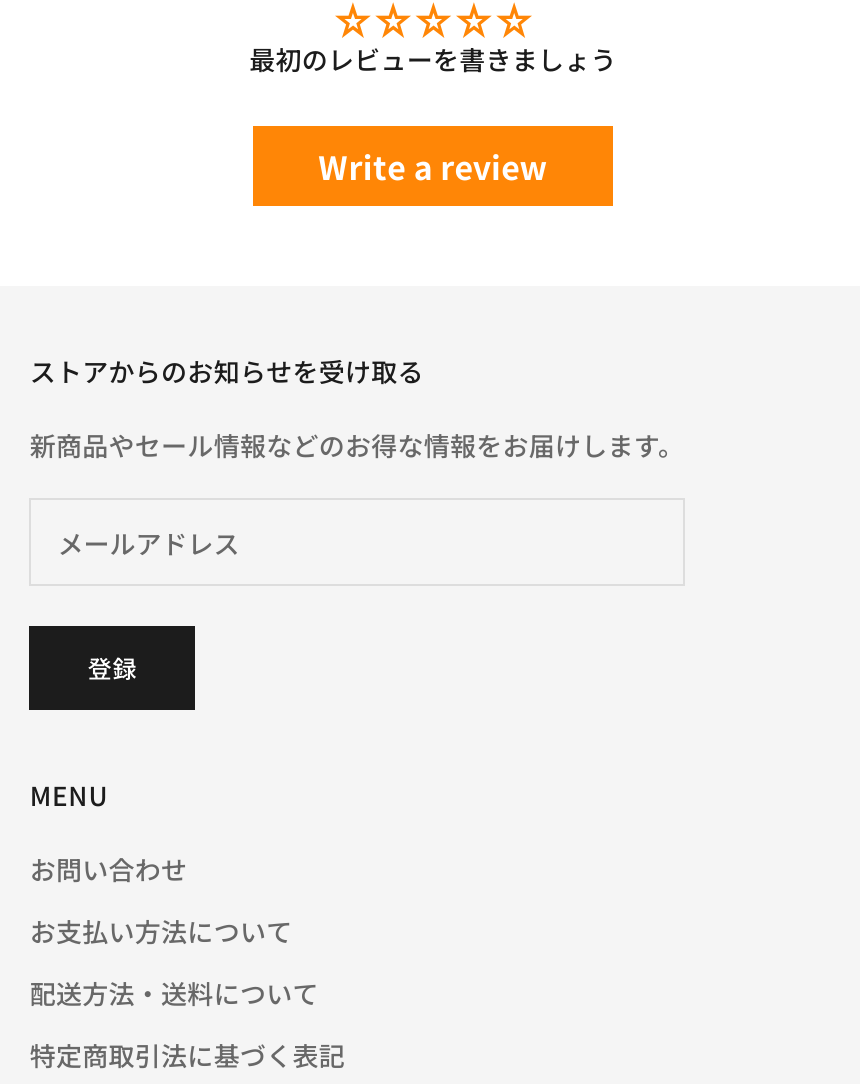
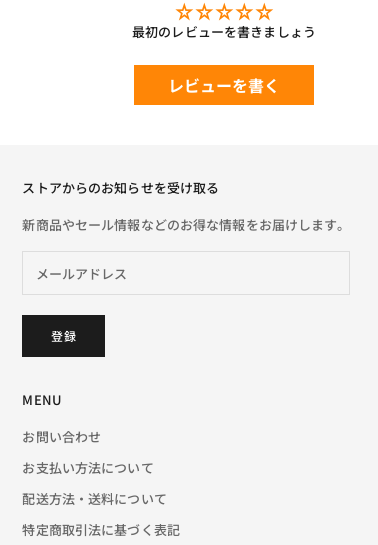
- Write a review
+ レビューを書く
